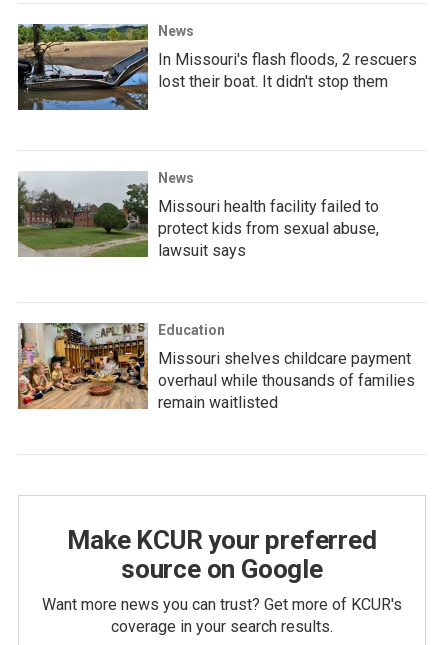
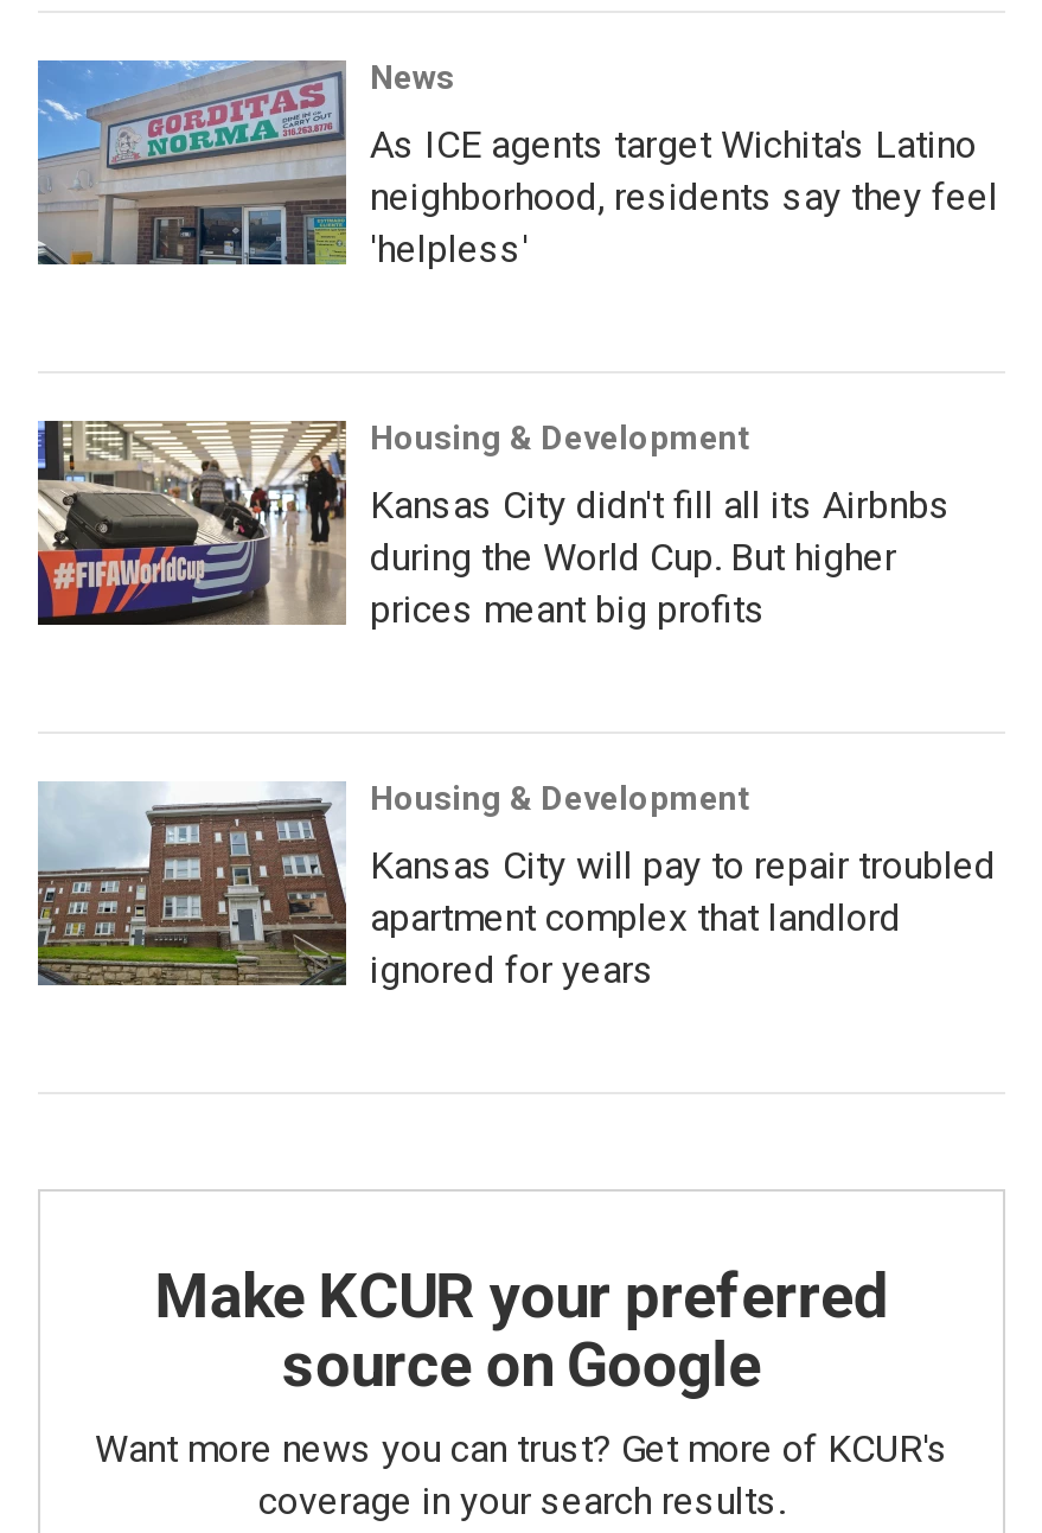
- [image]
- In Missouri's flash floods, 2 rescuers
- lost their boat. It didn't stop them
+ [image]
+ As ICE agents target Wichita's Latino
+ neighborhood, residents say they feel
+ 'helpless'

- [image]
- News
+ [image]
+ Housing & Development

- Missouri health facility failed to
- protect kids from sexual abuse,
- lawsuit says
+ Kansas City didn't fill all its Airbnbs
+ during the World Cup. But higher
+ prices meant big profits

- [image]
- Education
+ [image]
+ Housing & Development

- Missouri shelves childcare payment
- overhaul while thousands of families
- remain waitlisted
+ Kansas City will pay to repair troubled
+ apartment complex that landlord
+ ignored for years
